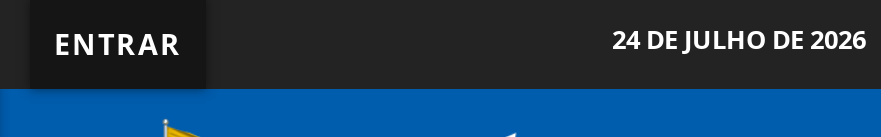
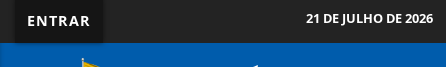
- 24 DE JULHO DE 2026
+ 21 DE JULHO DE 2026
